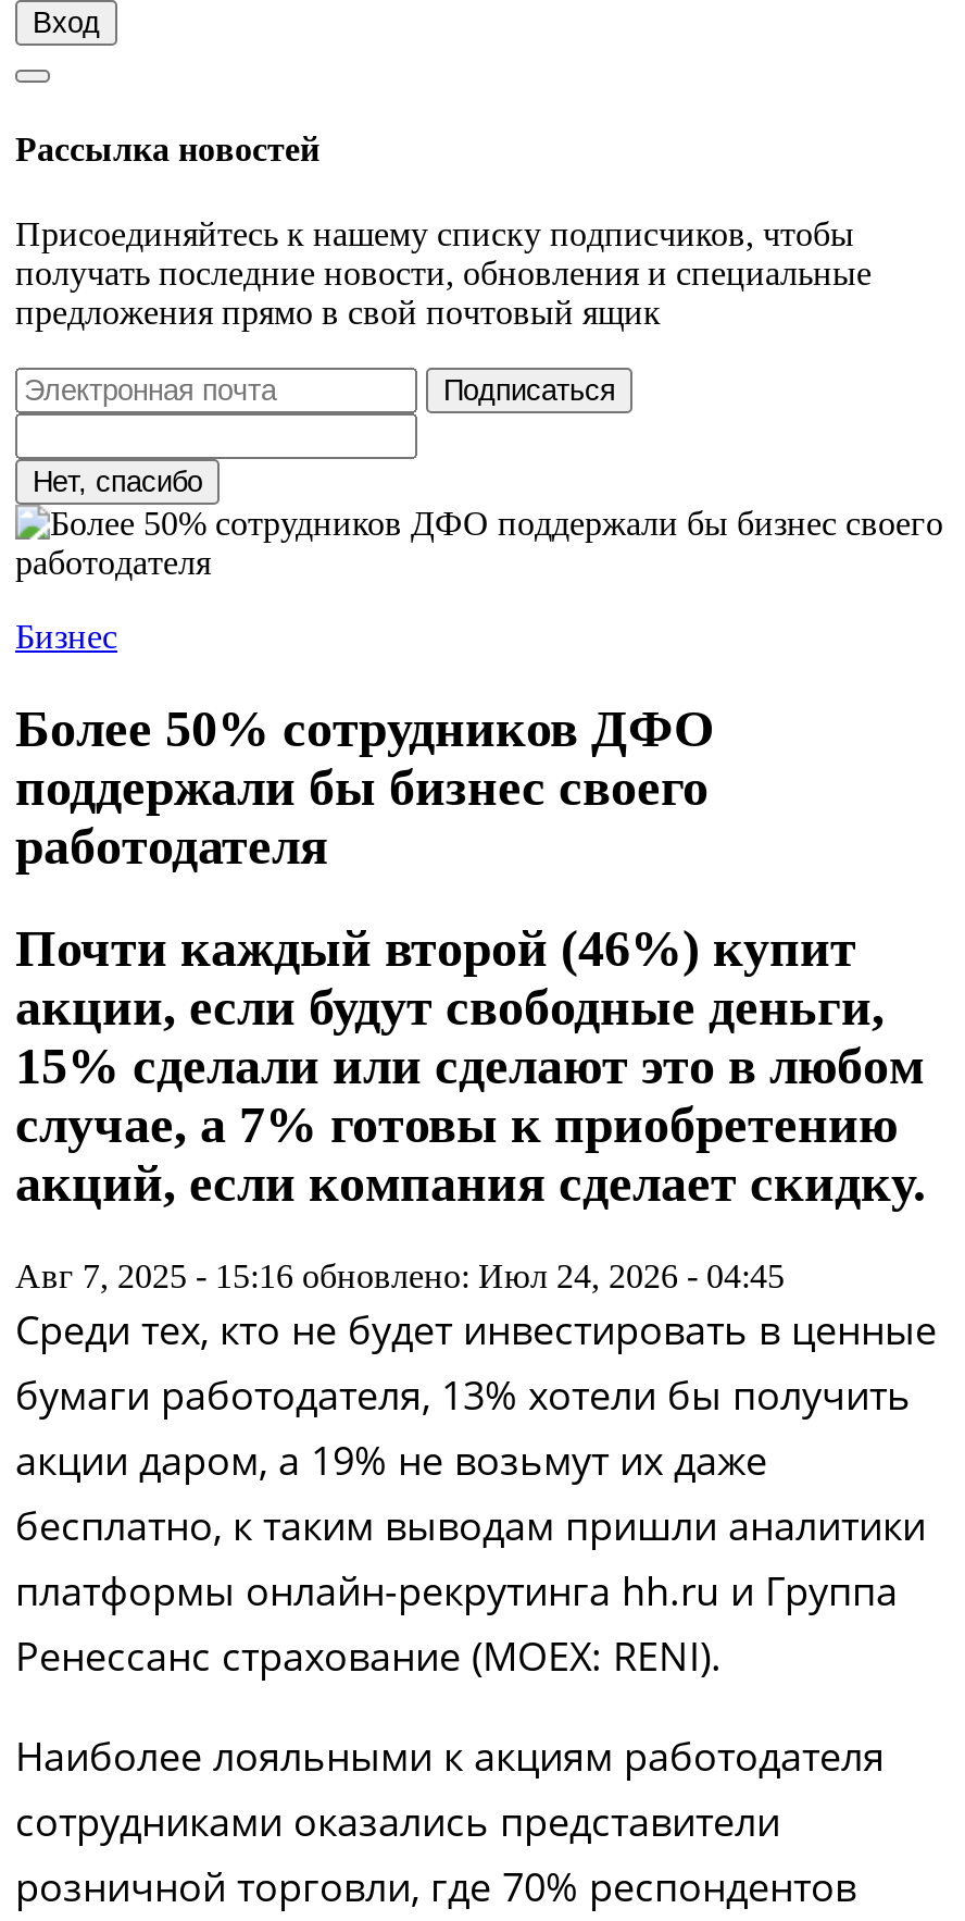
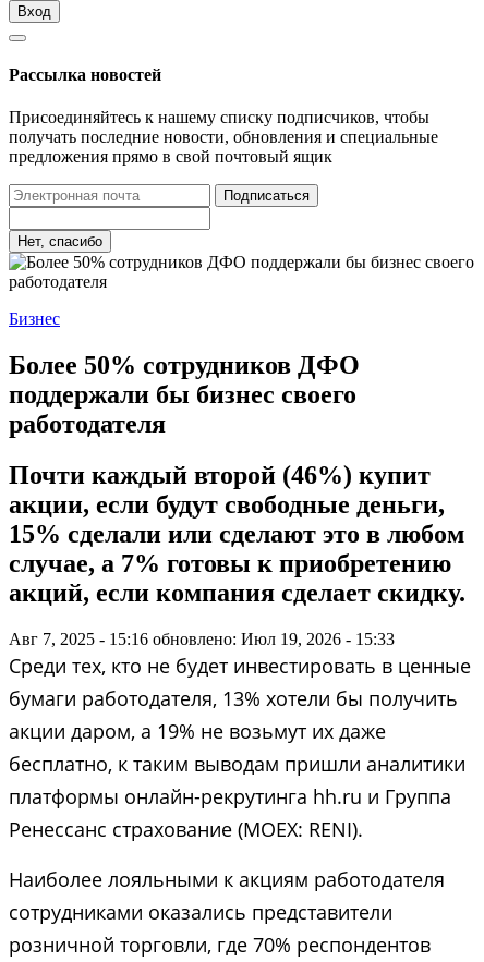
- Авг 7, 2025 - 15:16 обновлено: Июл 24, 2026 - 04:45
+ Авг 7, 2025 - 15:16 обновлено: Июл 19, 2026 - 15:33
